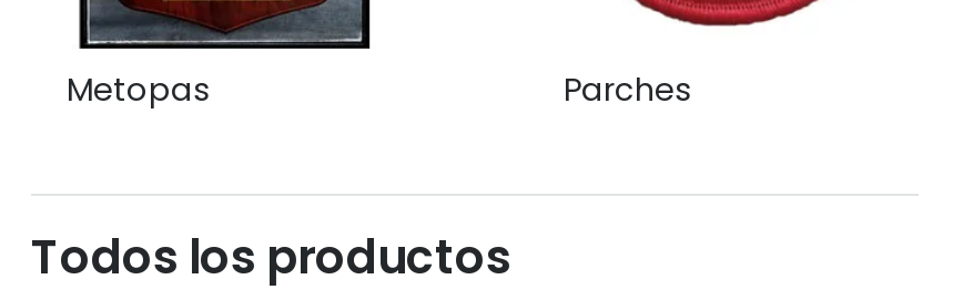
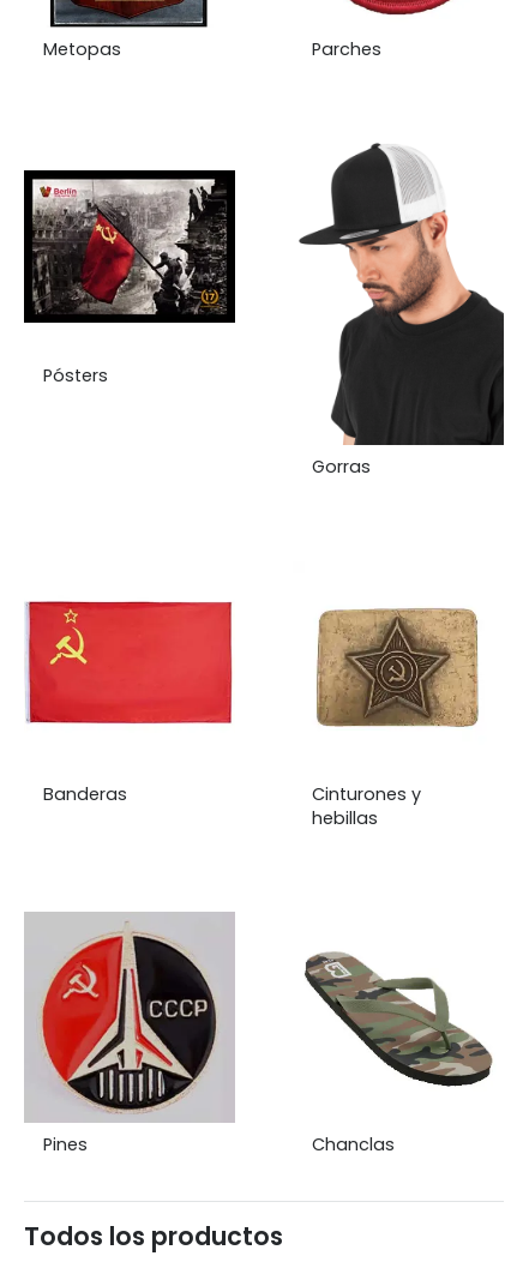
+ [image]
+ Pósters

+ [image]
+ Pines
+ Chanclas

+ [image]

+ Banderas
+ Cinturones y
+ hebillas

+ [image]
+ Gorras

+ [image]

+ [image]
